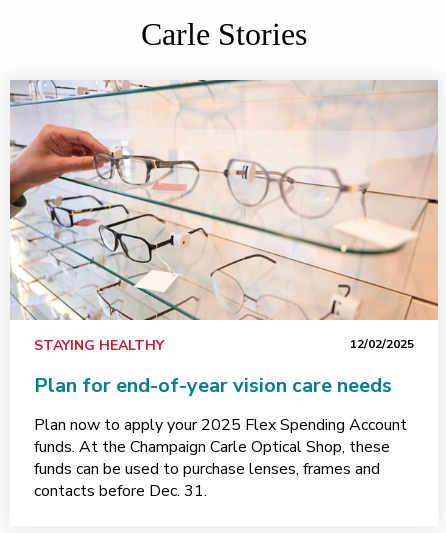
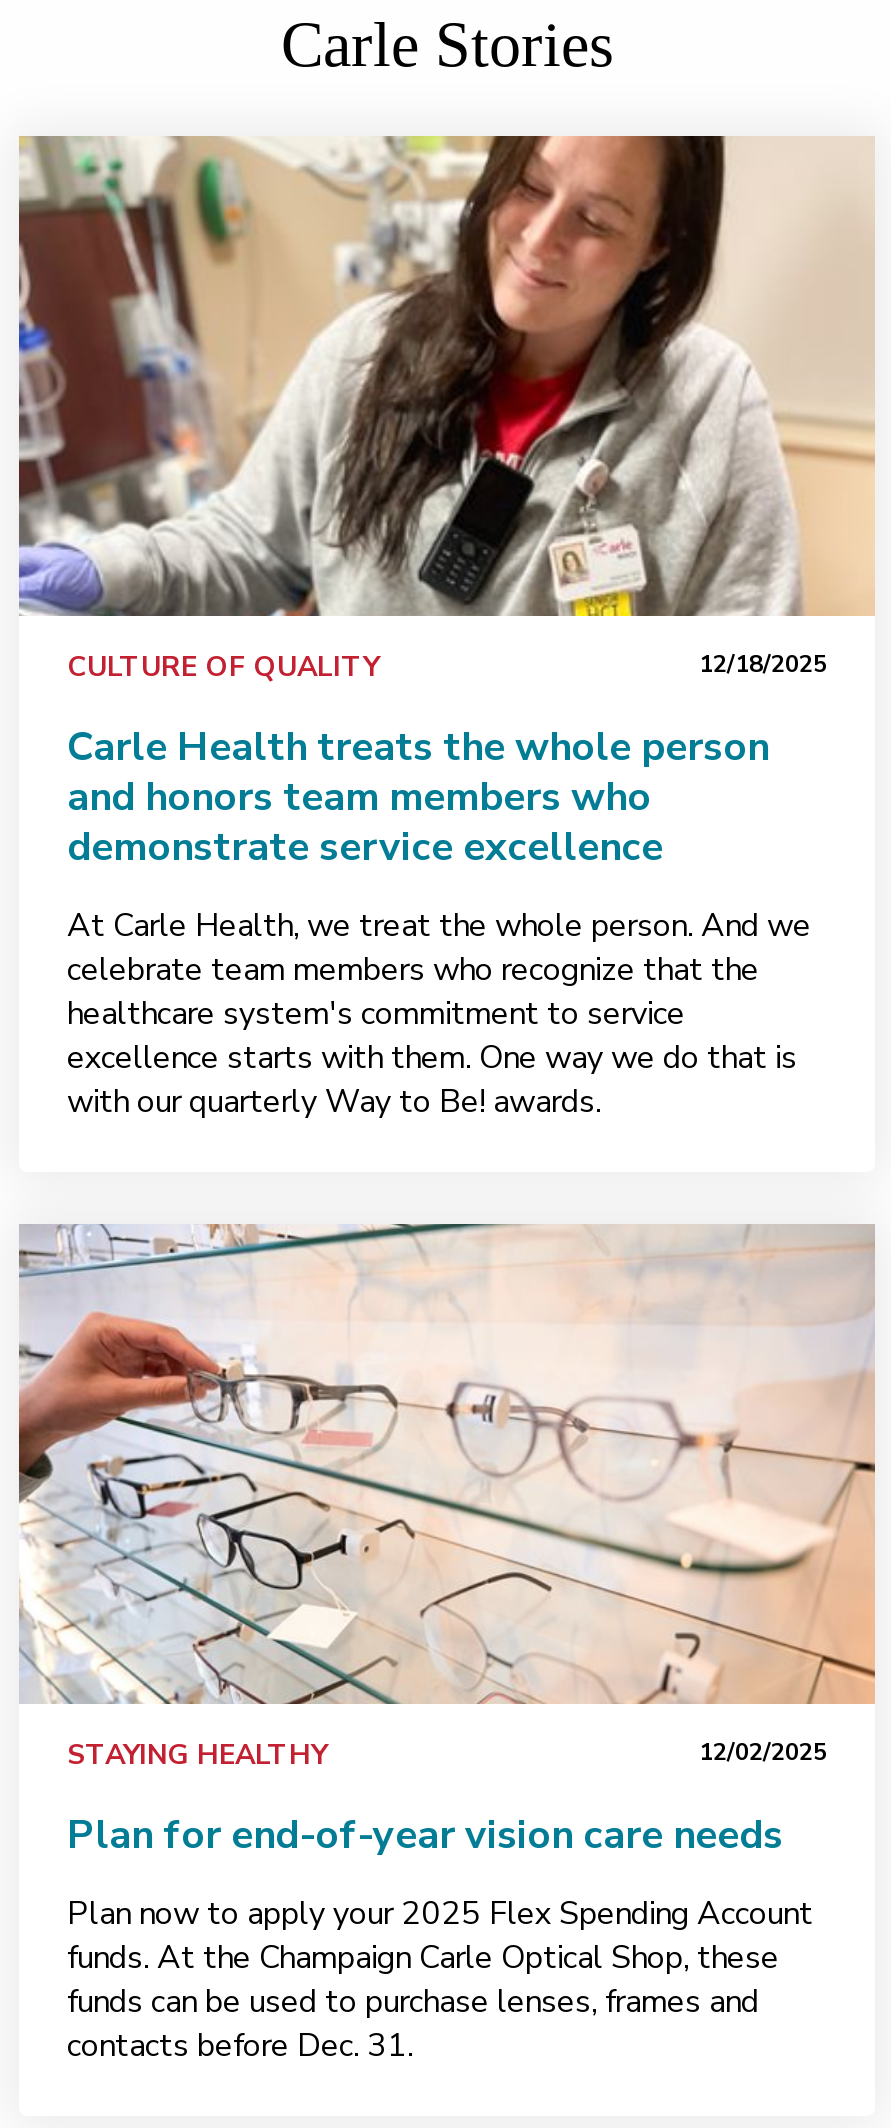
+ [image]
+ CULTURE OF QUALITY
+ 12/18/2025
+ Carle Health treats the whole person
+ and honors team members who
+ demonstrate service excellence
+ At Carle Health, we treat the whole person. And we
+ celebrate team members who recognize that the
+ healthcare system's commitment to service
+ excellence starts with them. One way we do that is
+ with our quarterly Way to Be! awards.
